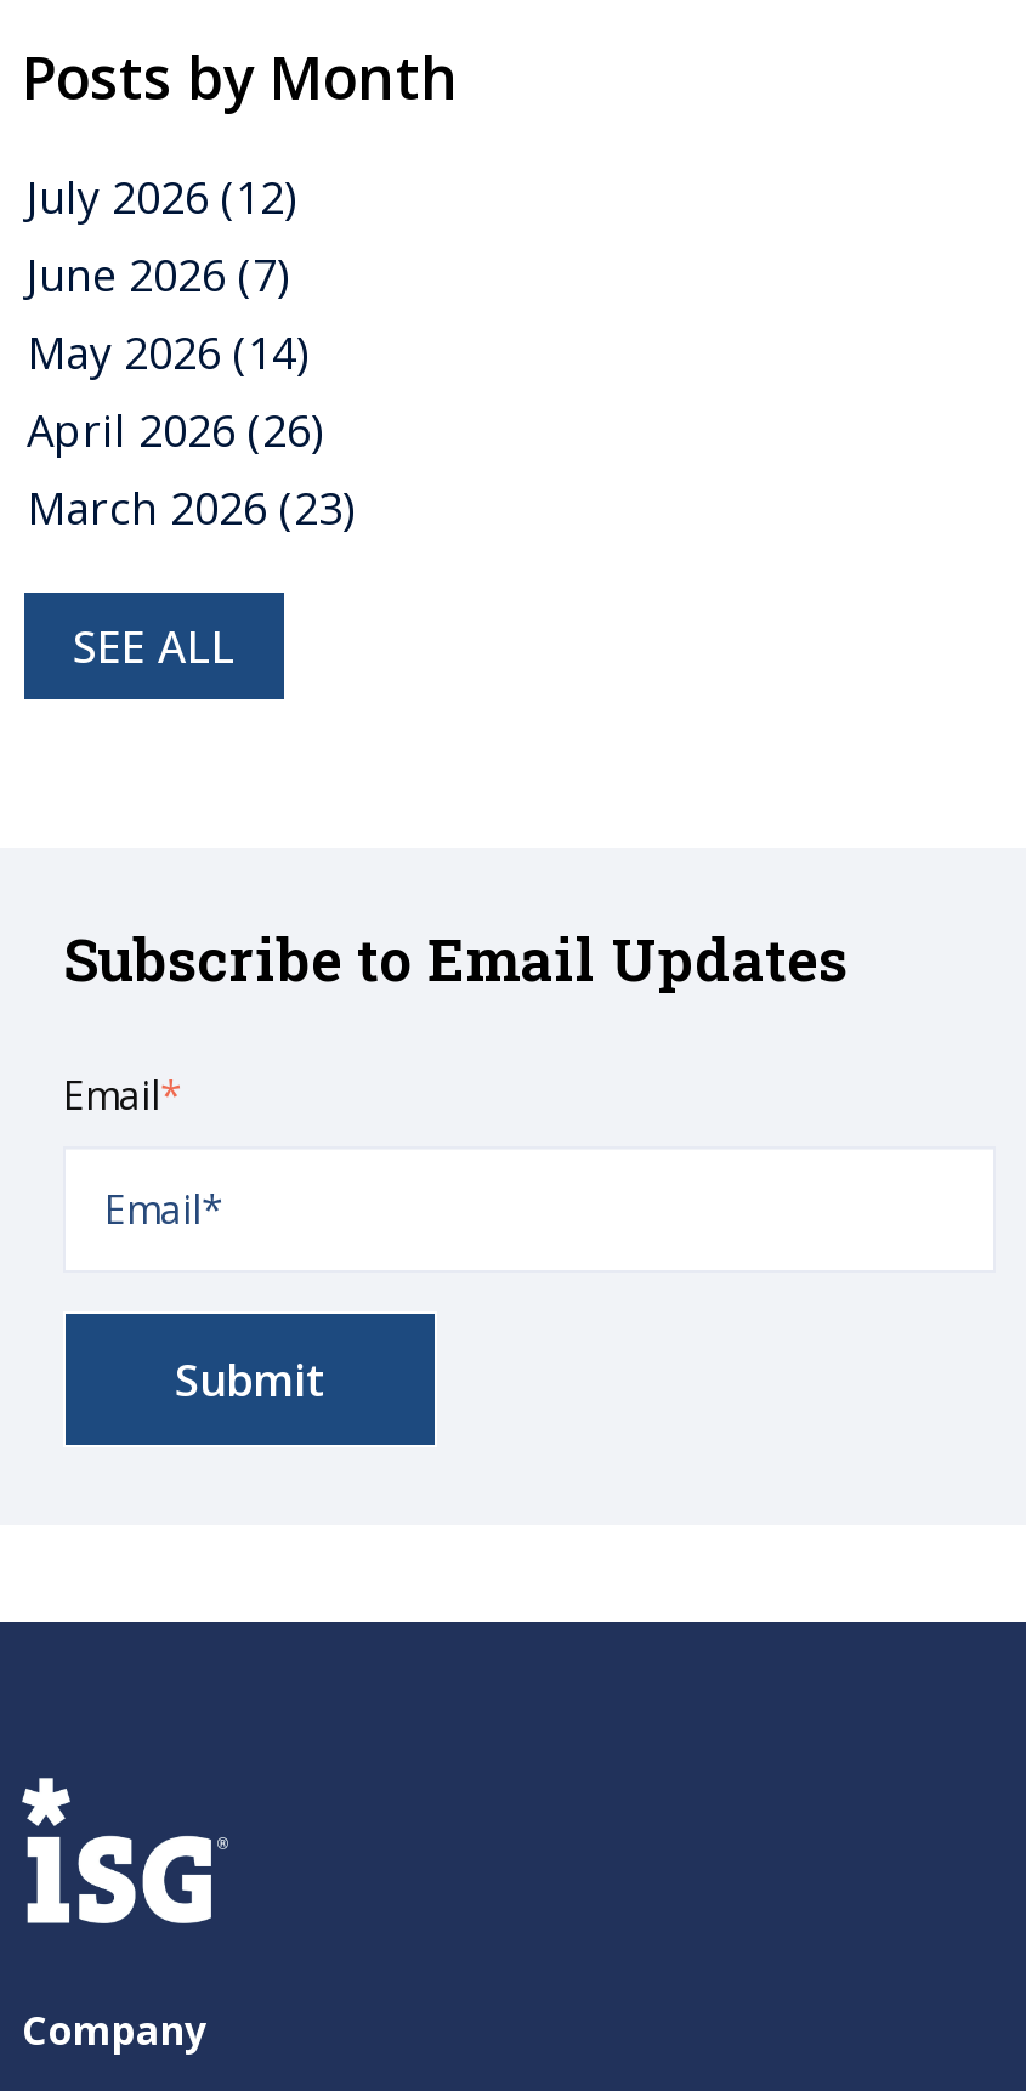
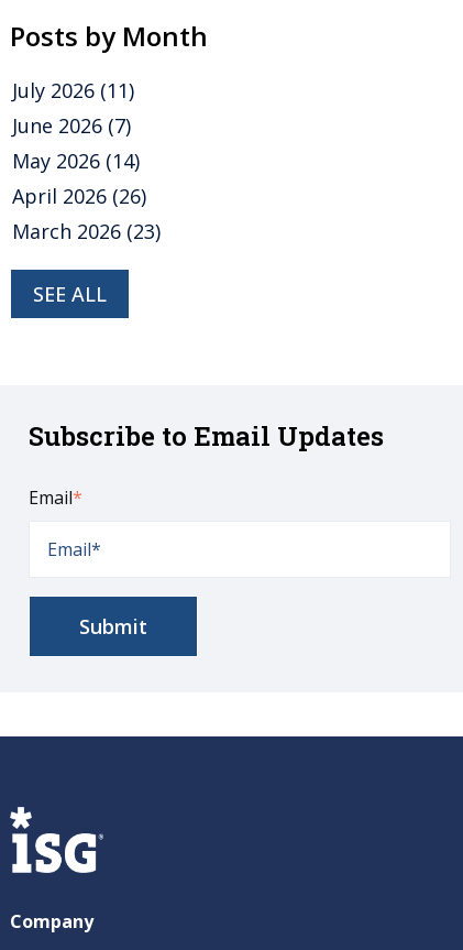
- July 2026 (12)
+ July 2026 (11)
